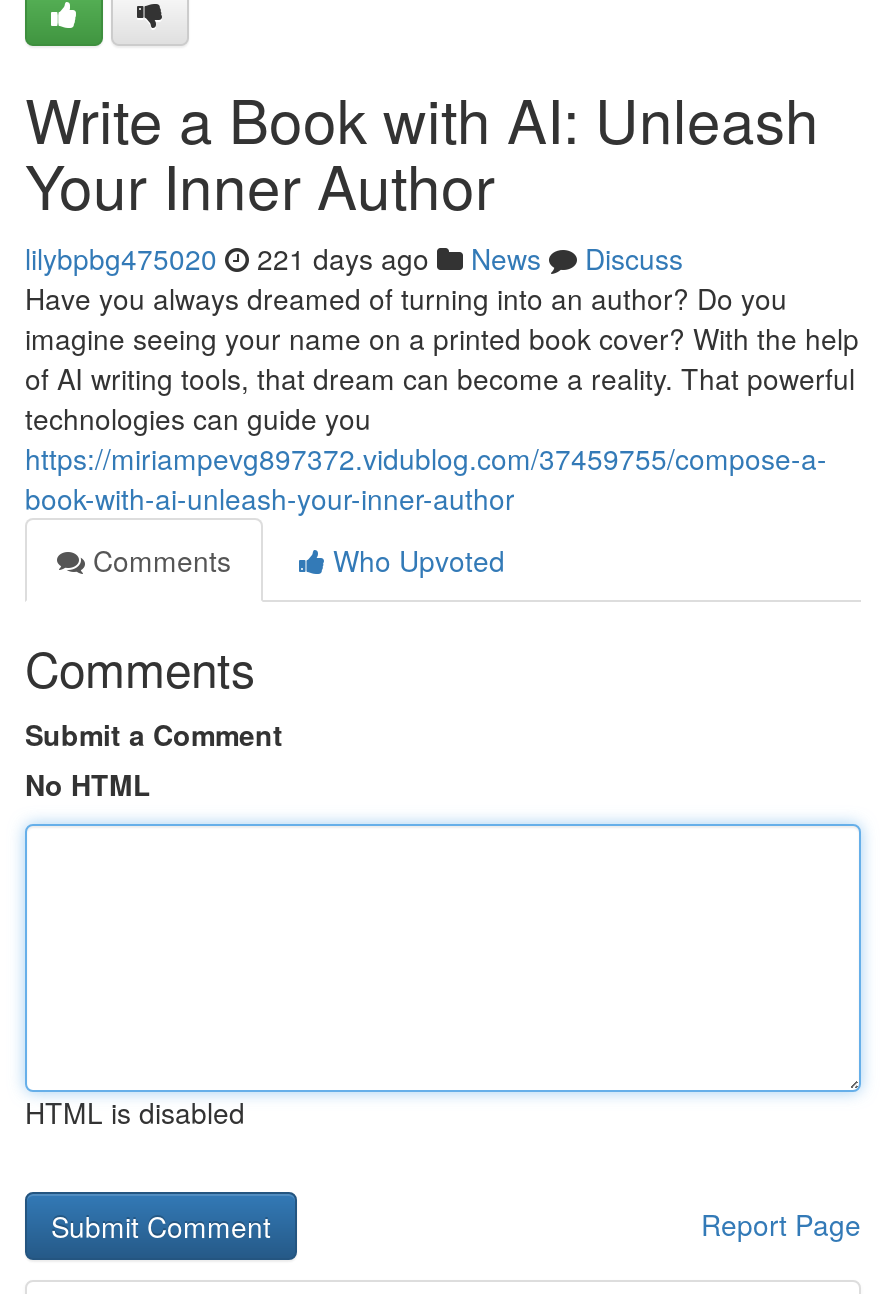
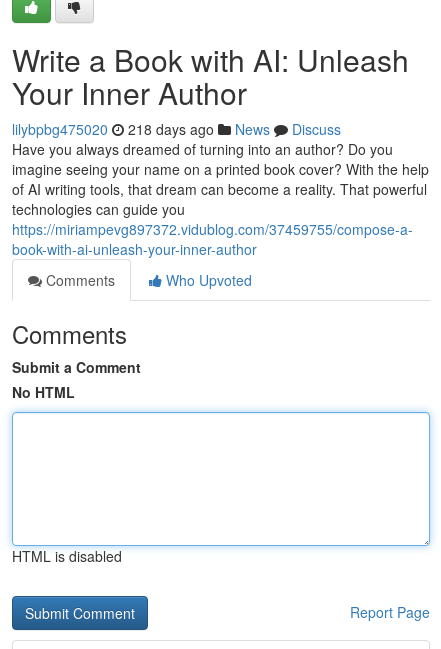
- lilybpbg475020 221 days ago News Discuss
+ lilybpbg475020 218 days ago News Discuss
